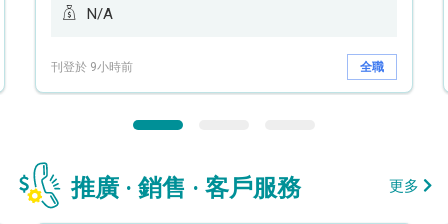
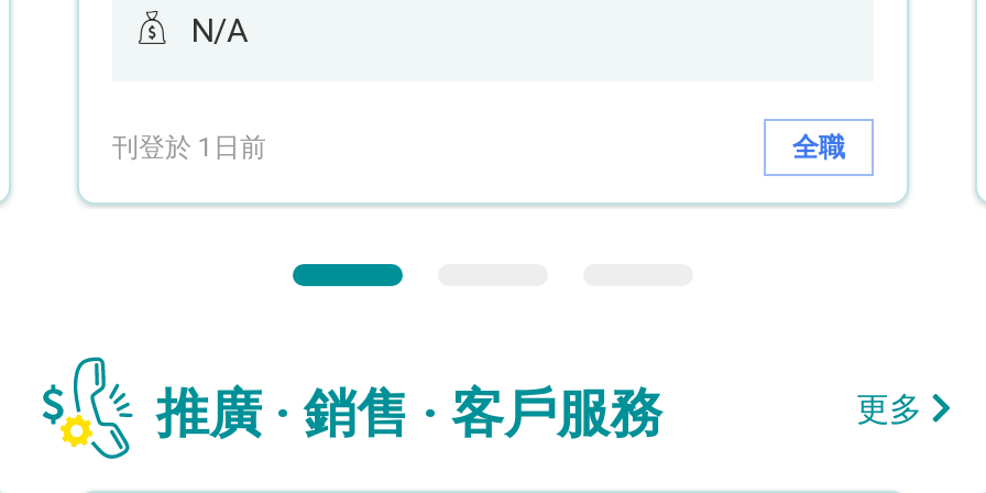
- 刊登於 9小時前
+ 刊登於 1日前
